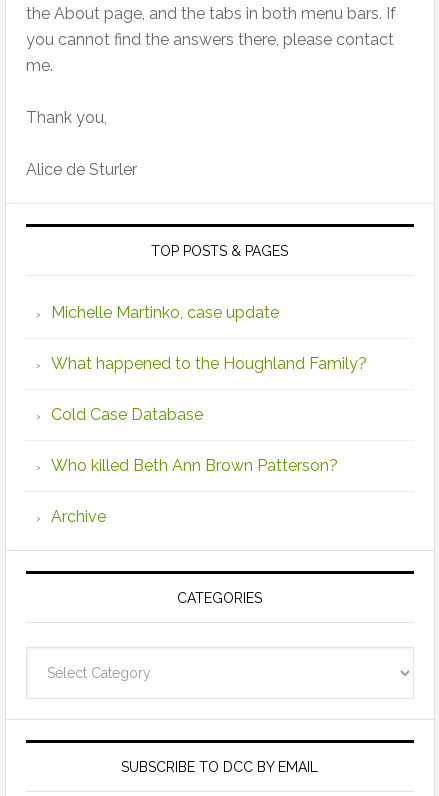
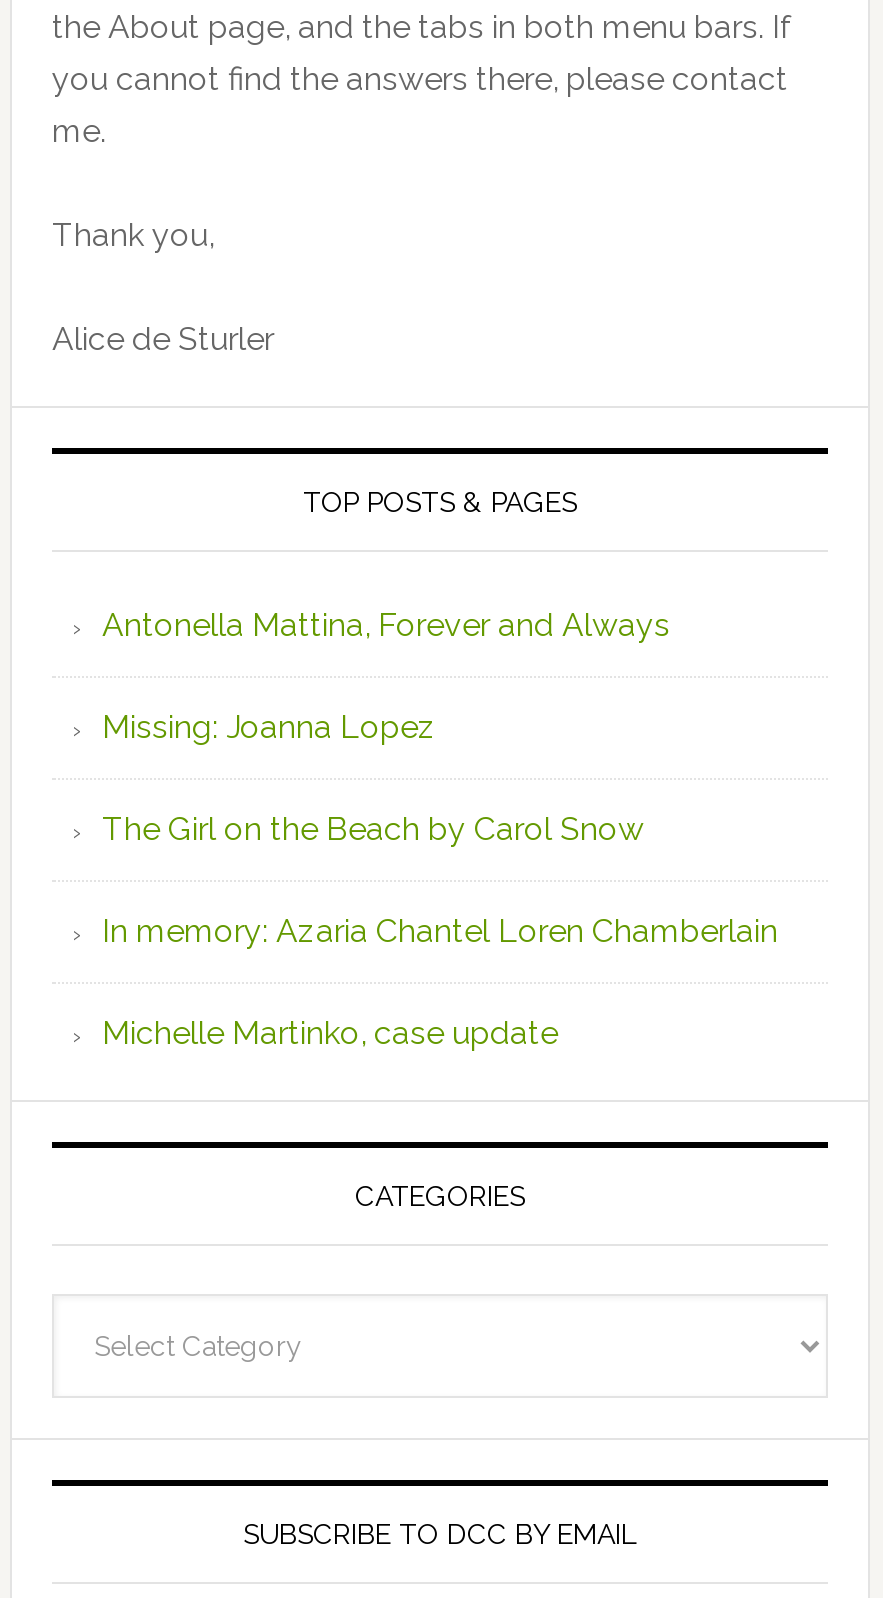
+ Antonella Mattina, Forever and Always
+ Missing: Joanna Lopez
+ The Girl on the Beach by Carol Snow
+ In memory: Azaria Chantel Loren Chamberlain

moved down: Michelle Martinko, case update

- What happened to the Houghland Family?
- Cold Case Database
- Who killed Beth Ann Brown Patterson?
- Archive
